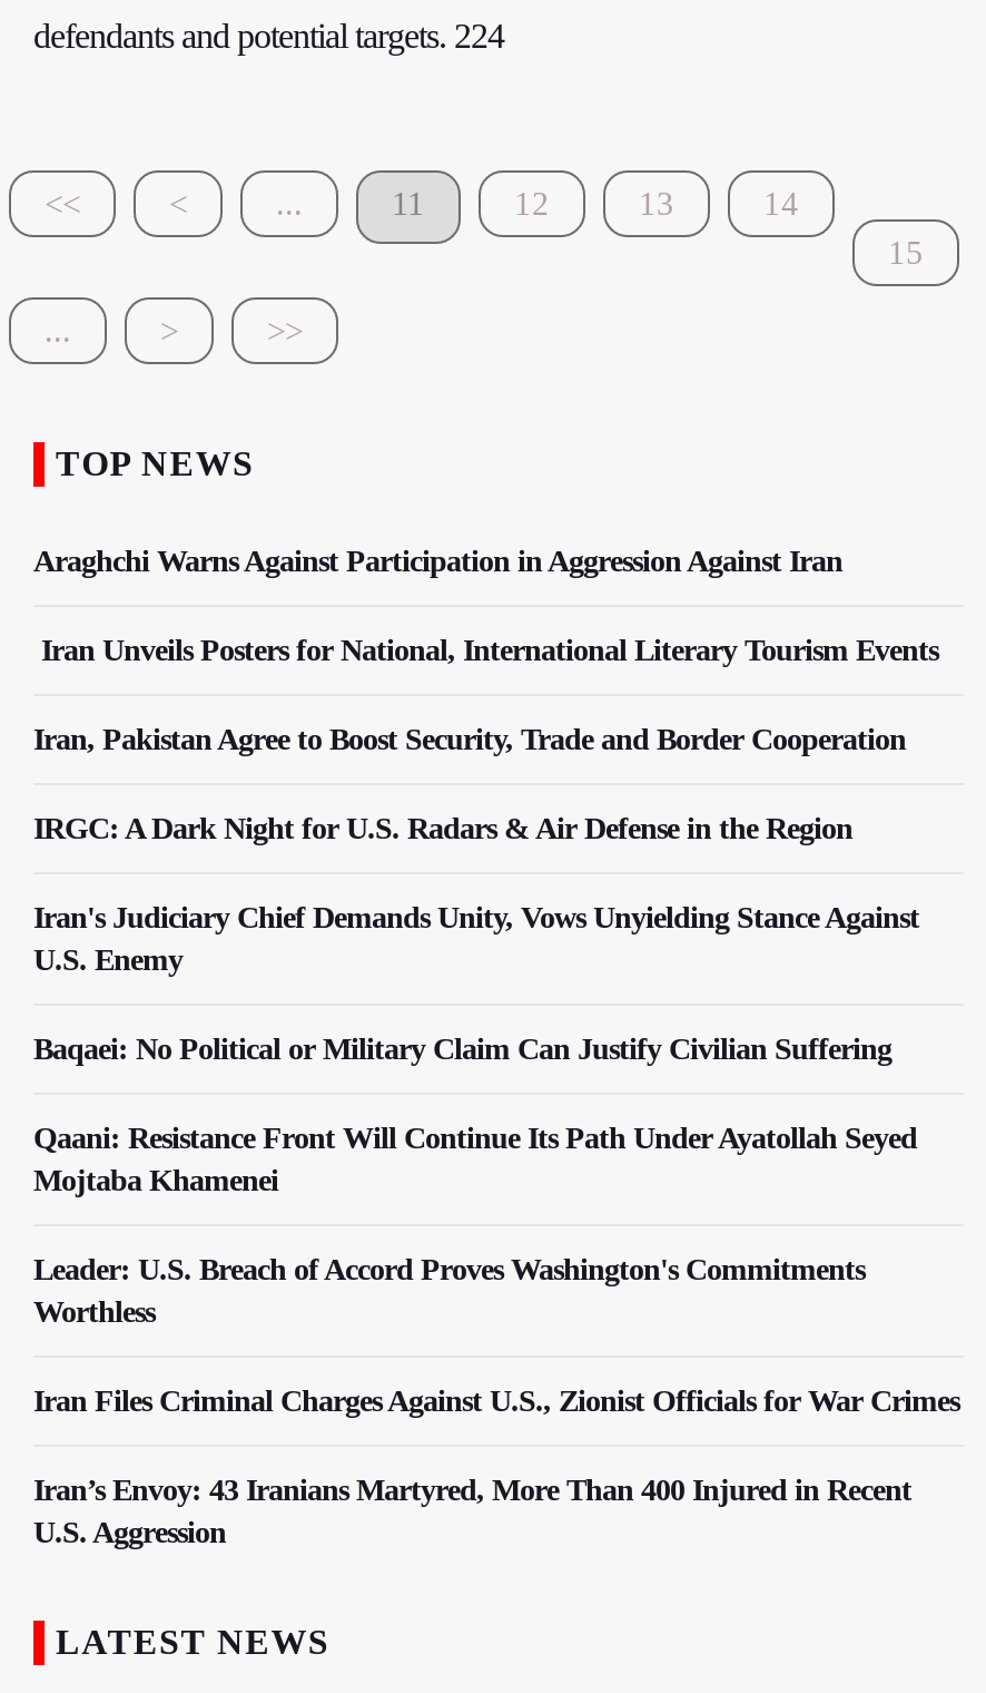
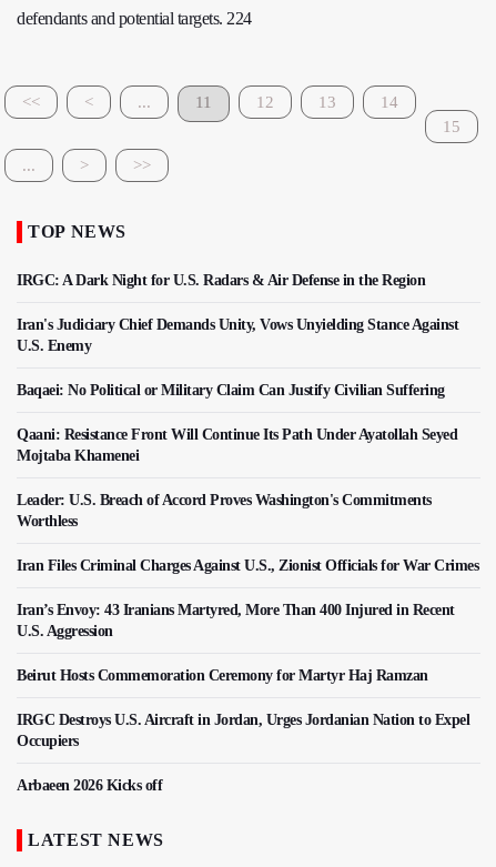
- Araghchi Warns Against Participation in Aggression Against Iran
- Iran Unveils Posters for National, International Literary Tourism Events
- Iran, Pakistan Agree to Boost Security, Trade and Border Cooperation

moved up: IRGC: A Dark Night for U.S. Radars & Air Defense in the Region | Iran's Judiciary Chief Demands Unity, Vows Unyielding Stance Against | U.S. Enemy | ... | Iran’s Envoy: 43 Iranians Martyred, More Than 400 Injured in Recent | U.S. Aggression

+ Beirut Hosts Commemoration Ceremony for Martyr Haj Ramzan
+ IRGC Destroys U.S. Aircraft in Jordan, Urges Jordanian Nation to Expel
+ Occupiers
+ Arbaeen 2026 Kicks off
